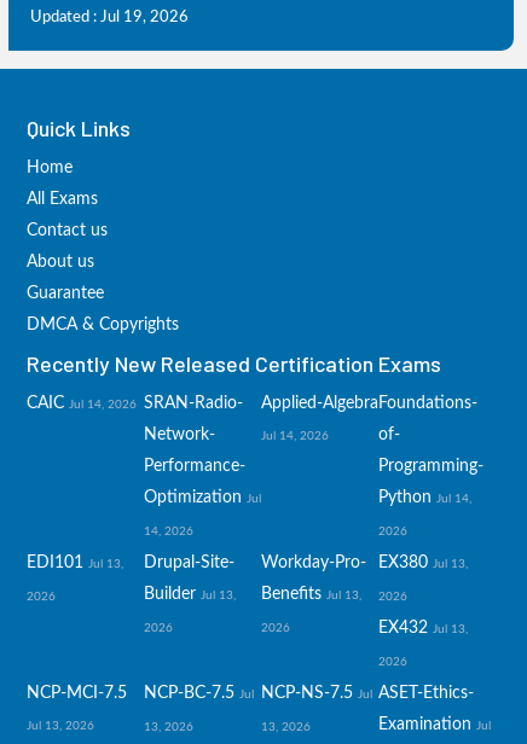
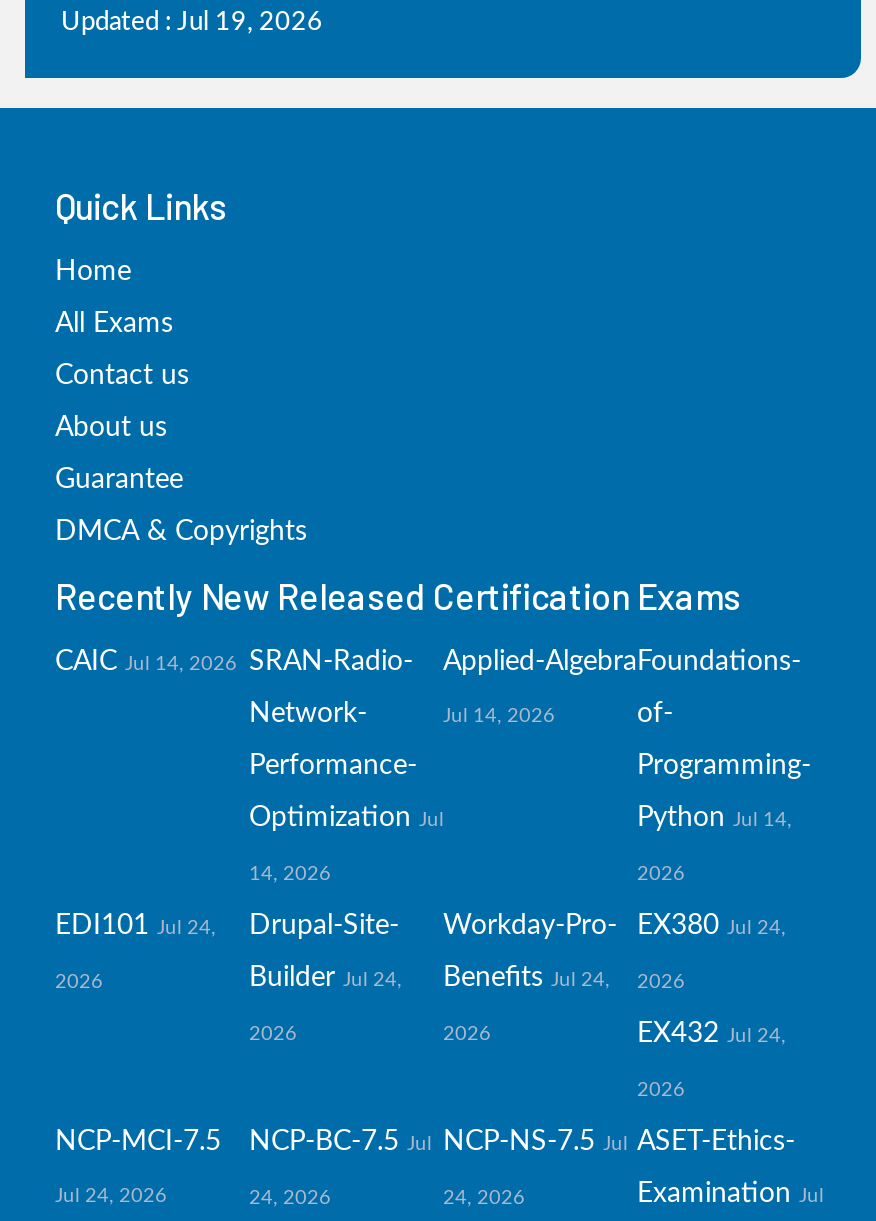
- EDI101 Jul 13,
+ EDI101 Jul 24,

- EX380 Jul 13,
+ EX380 Jul 24,

- Builder Jul 13,
+ Builder Jul 24,

- Benefits Jul 13,
+ Benefits Jul 24,

- EX432 Jul 13,
+ EX432 Jul 24,

- Jul 13, 2026
+ Jul 24, 2026

- 13, 2026
+ 24, 2026

- 13, 2026
+ 24, 2026
